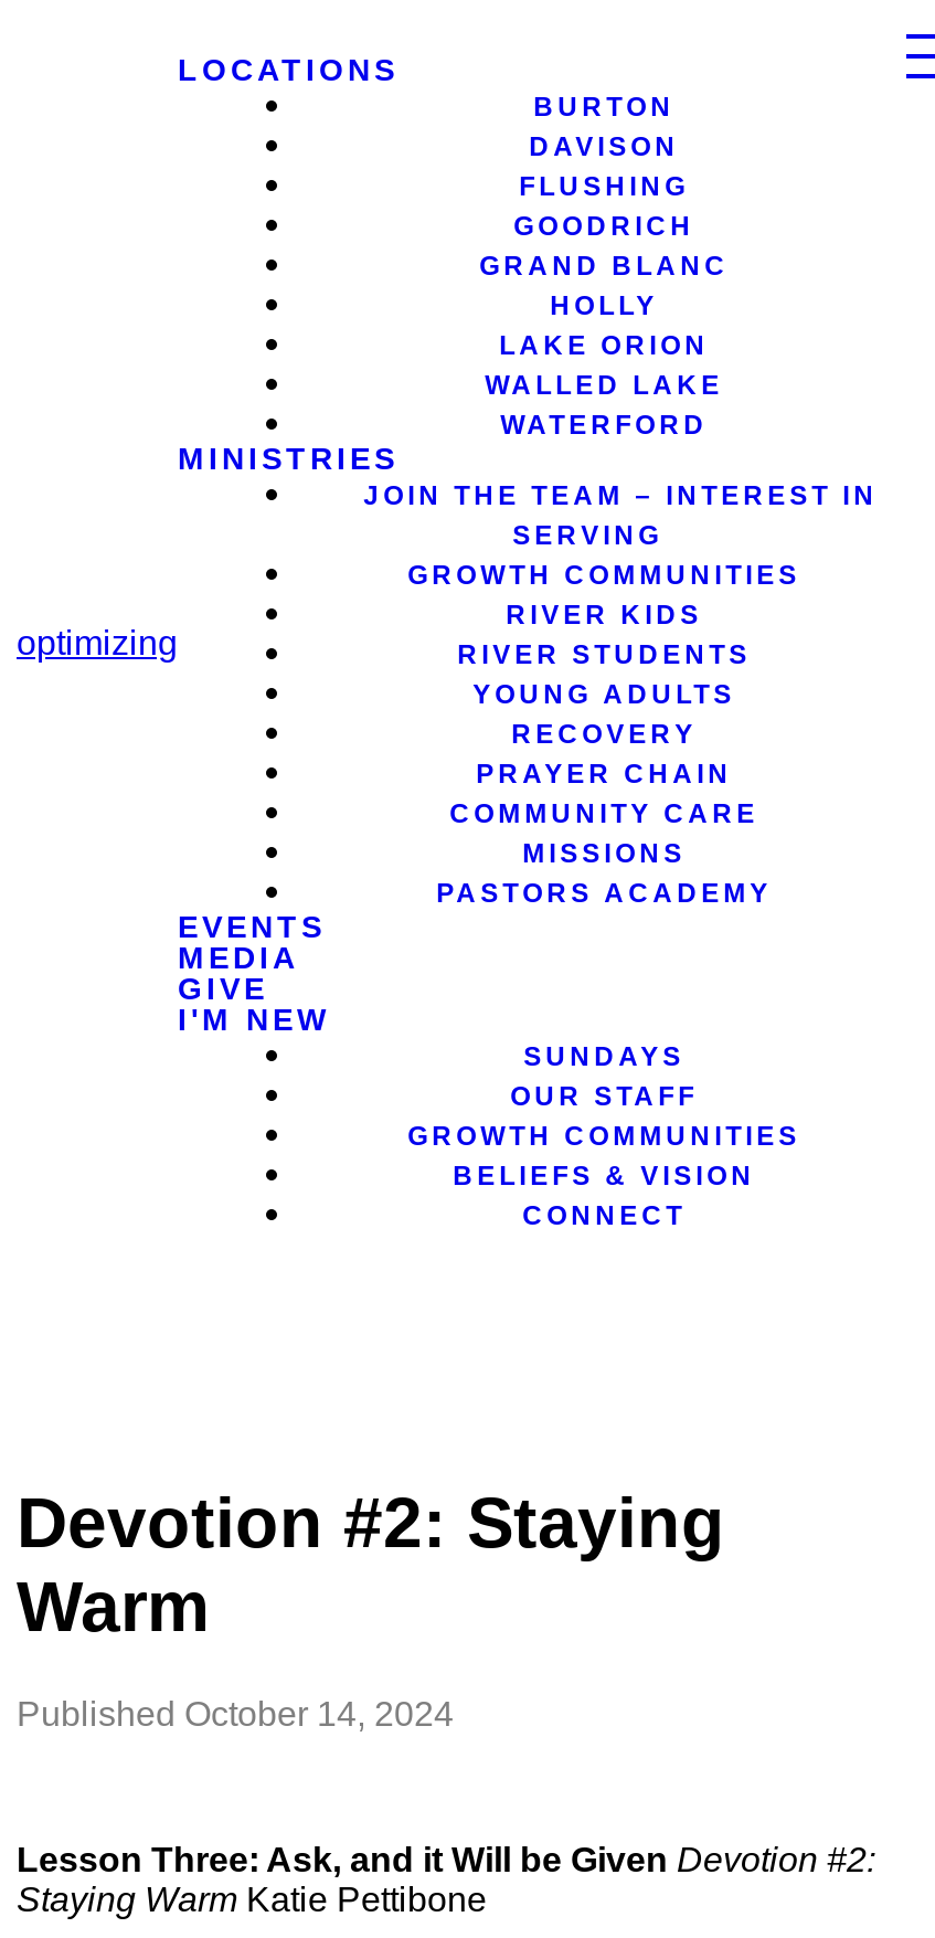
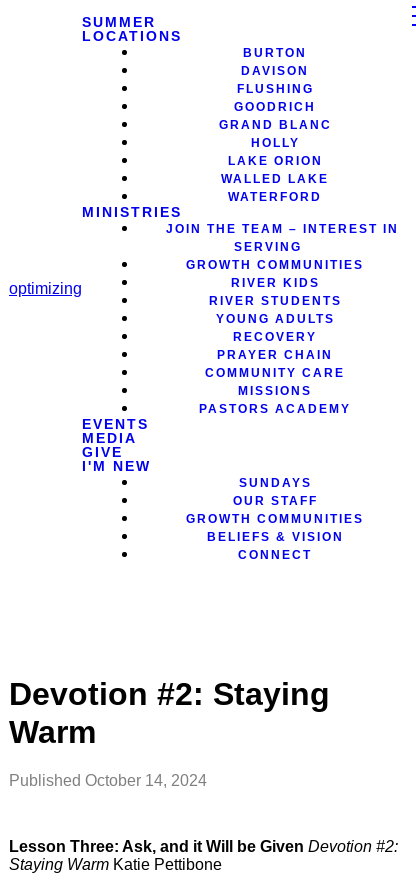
+ SUMMER
